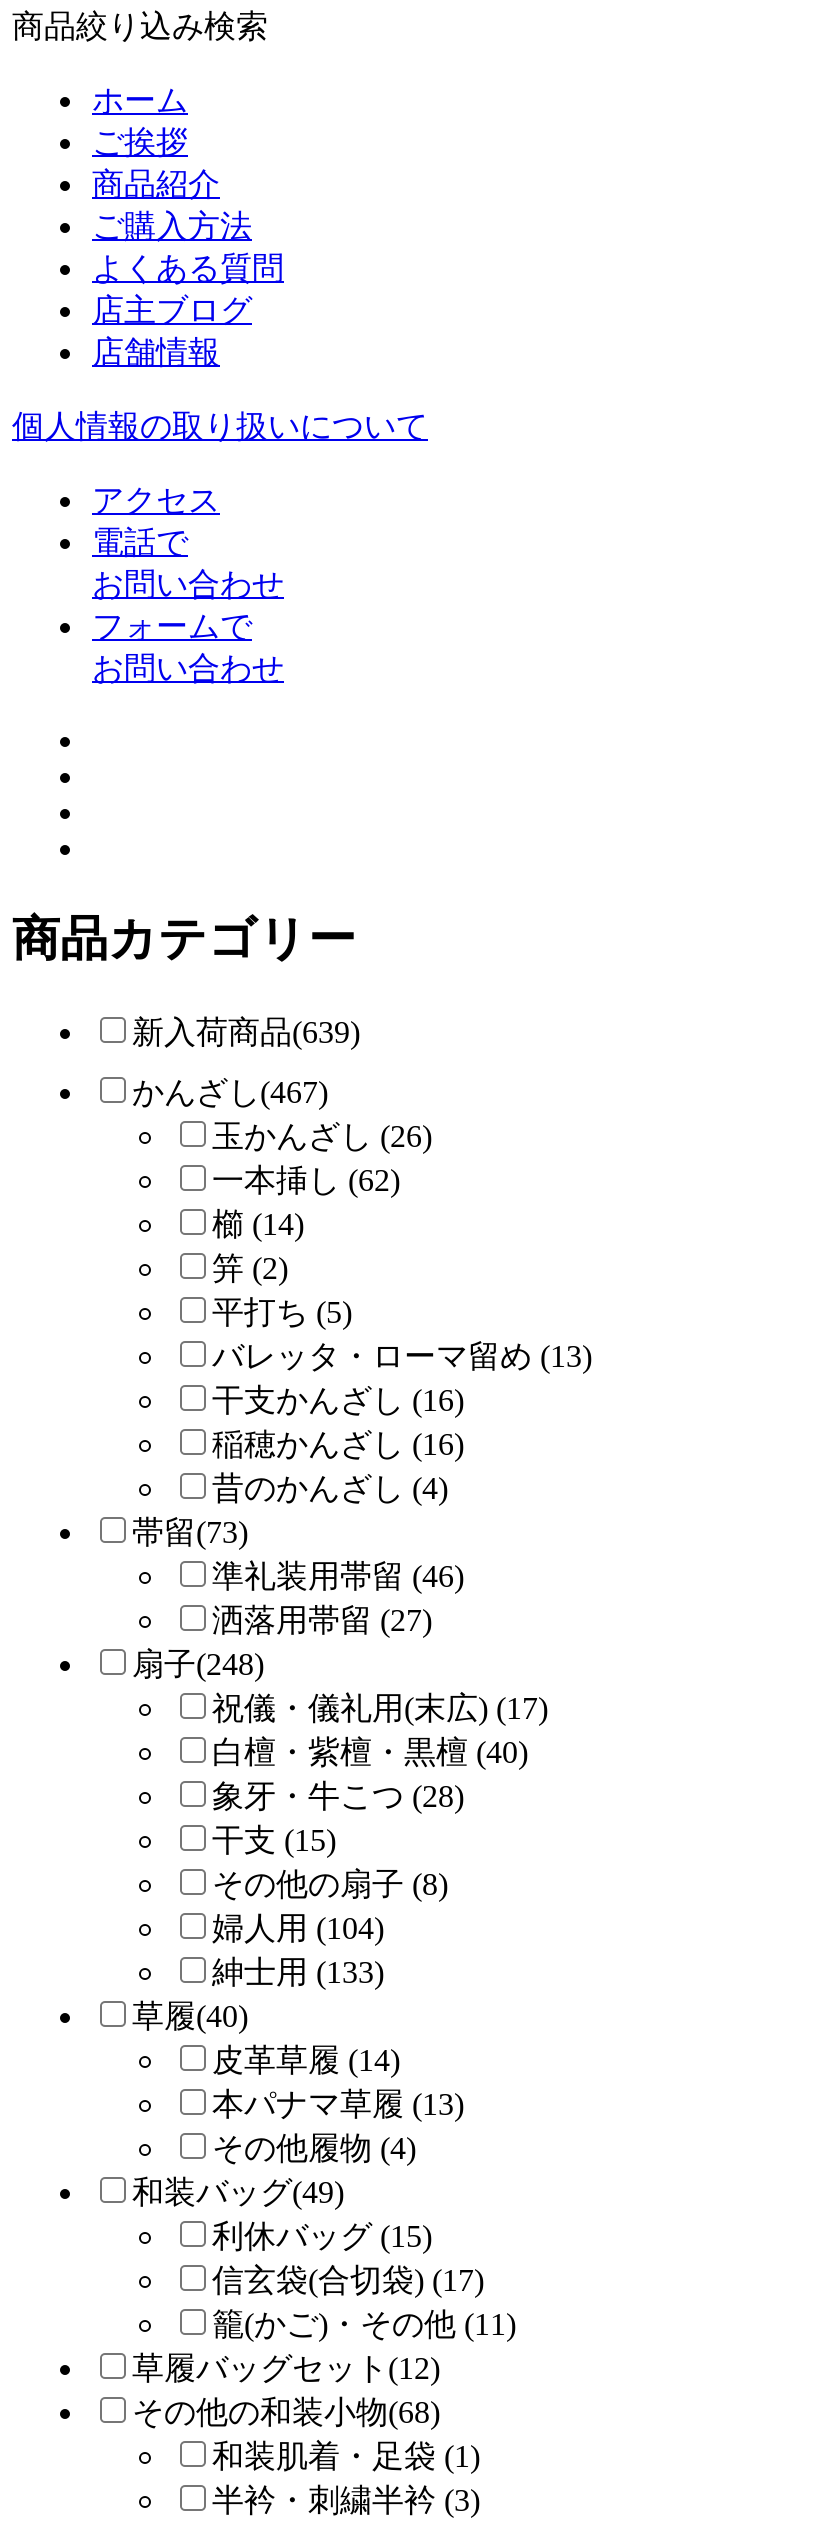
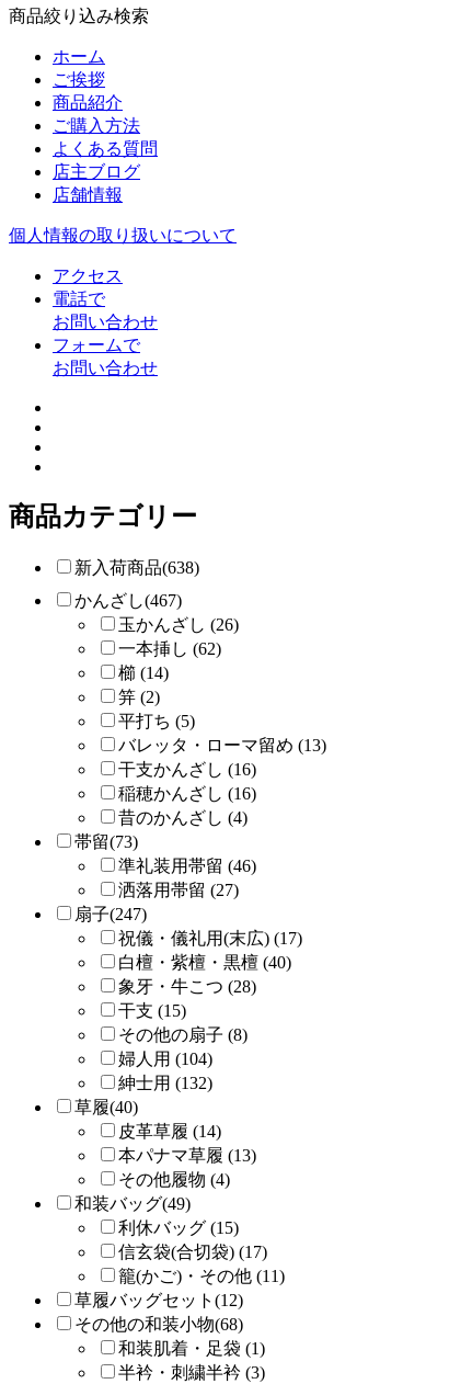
- 新入荷商品(639)
+ 新入荷商品(638)

- 扇子(248)
+ 扇子(247)

- 紳士用 (133)
+ 紳士用 (132)
